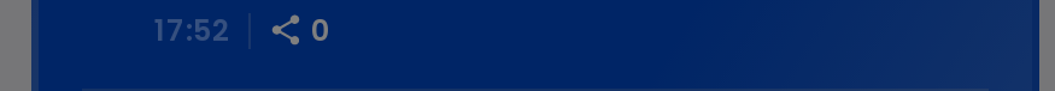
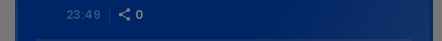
- 17:52 0
+ 23:49 0
